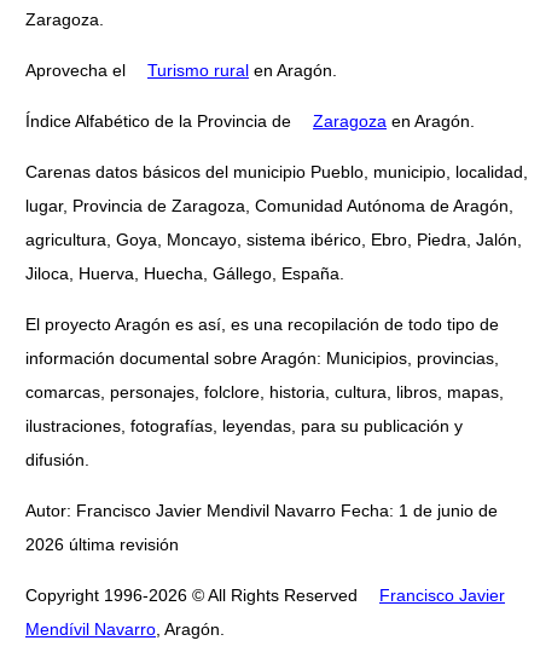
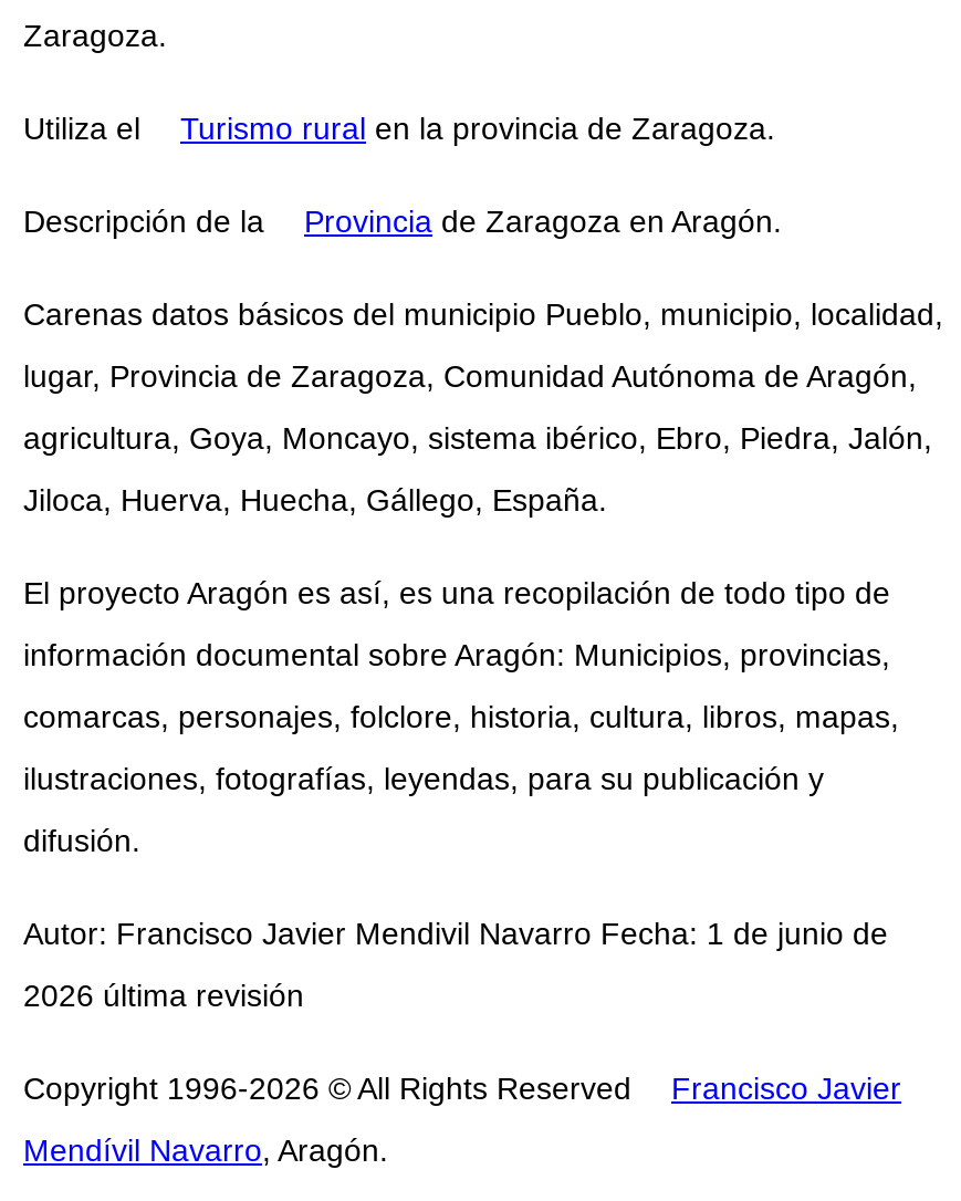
- Aprovecha el
- Turismo rural en Aragón.
+ Utiliza el
+ Turismo rural en la provincia de Zaragoza.

- Índice Alfabético de la Provincia de
- Zaragoza en Aragón.
+ Descripción de la
+ Provincia de Zaragoza en Aragón.
